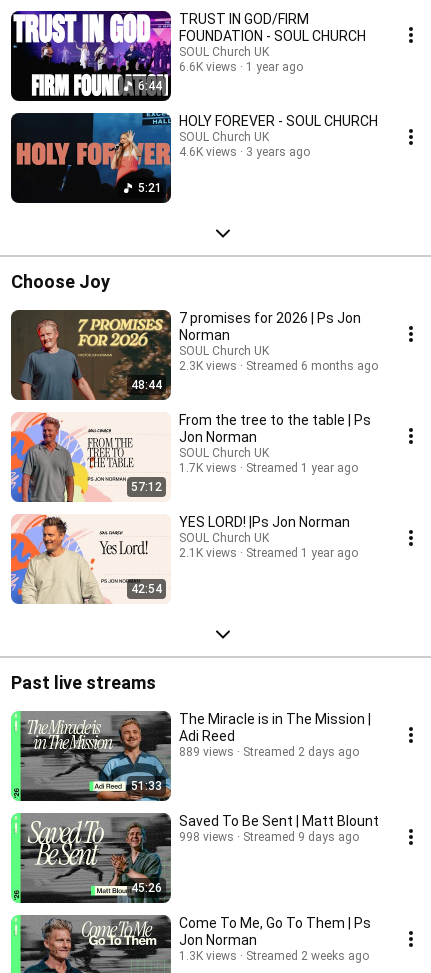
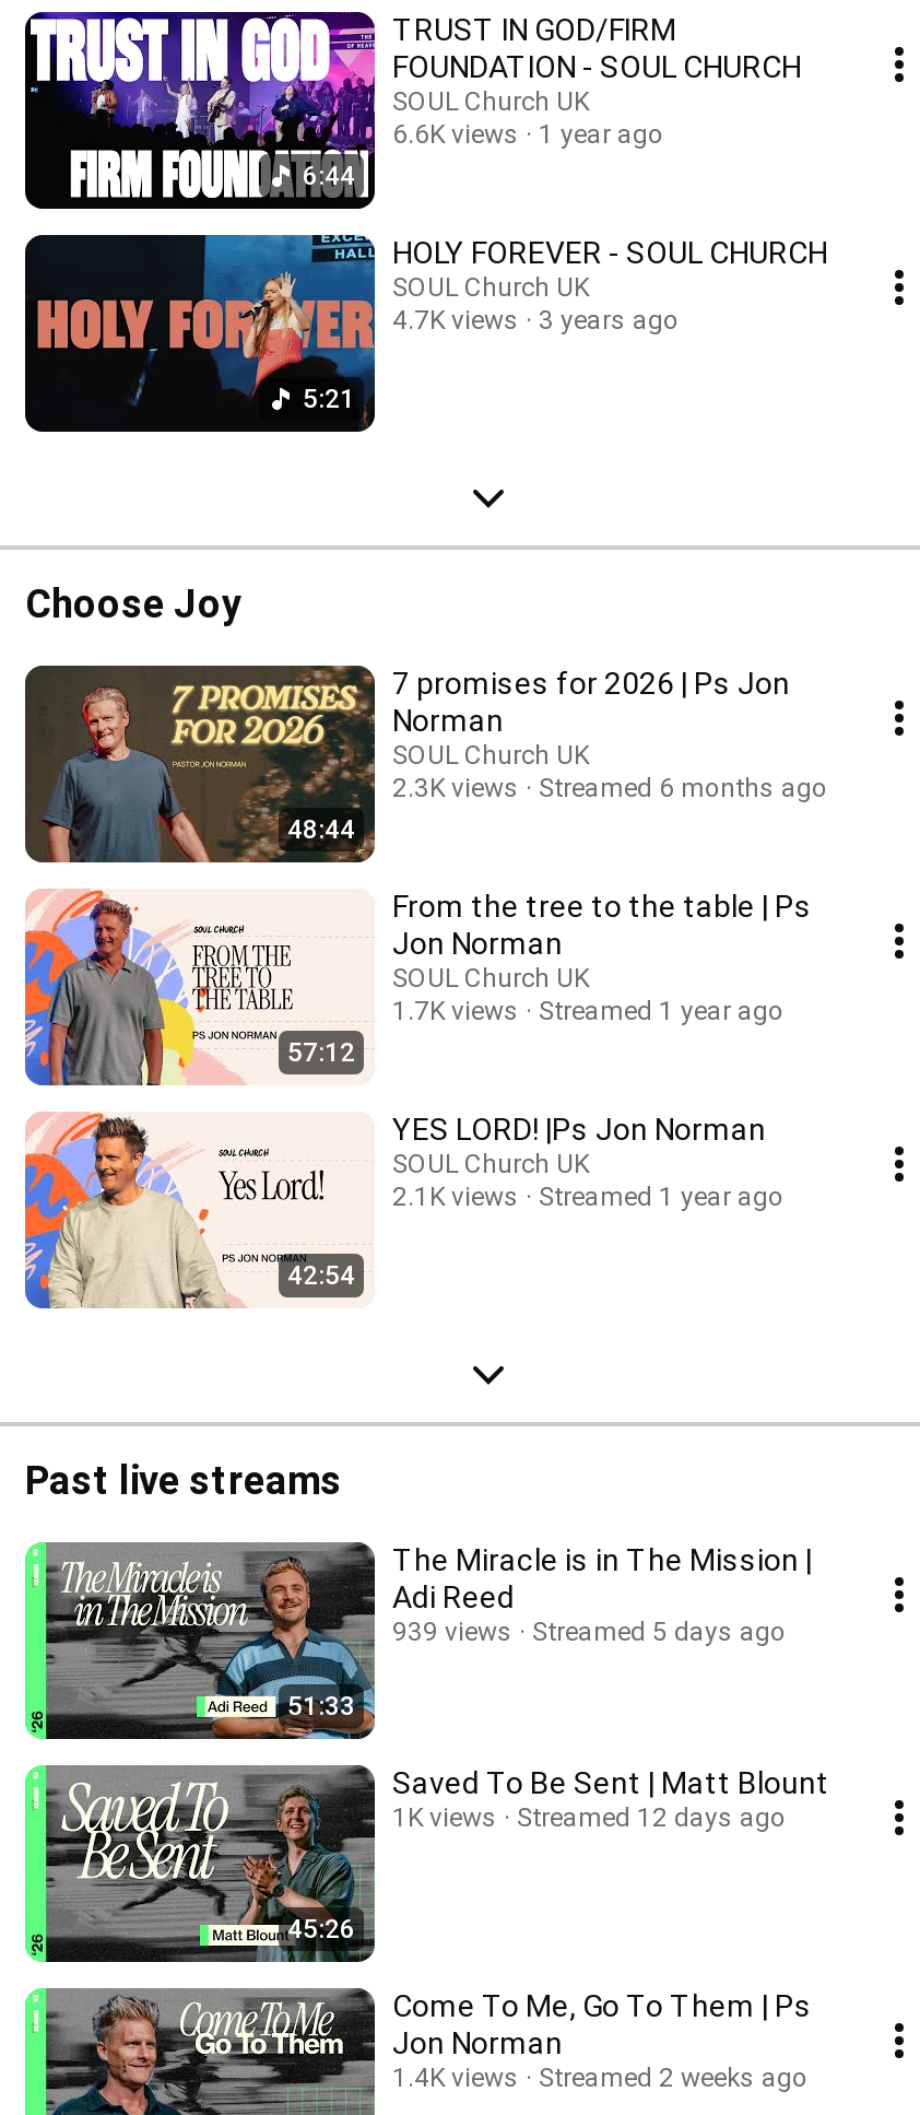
- 4.6K views 3 years ago
+ 4.7K views 3 years ago

- 889 views
+ 939 views

- Streamed 2 days ago
+ Streamed 5 days ago

- 998 views
+ 1K views

- Streamed 9 days ago
+ Streamed 12 days ago

- 1.3K views Streamed 2 weeks ago
+ 1.4K views Streamed 2 weeks ago
